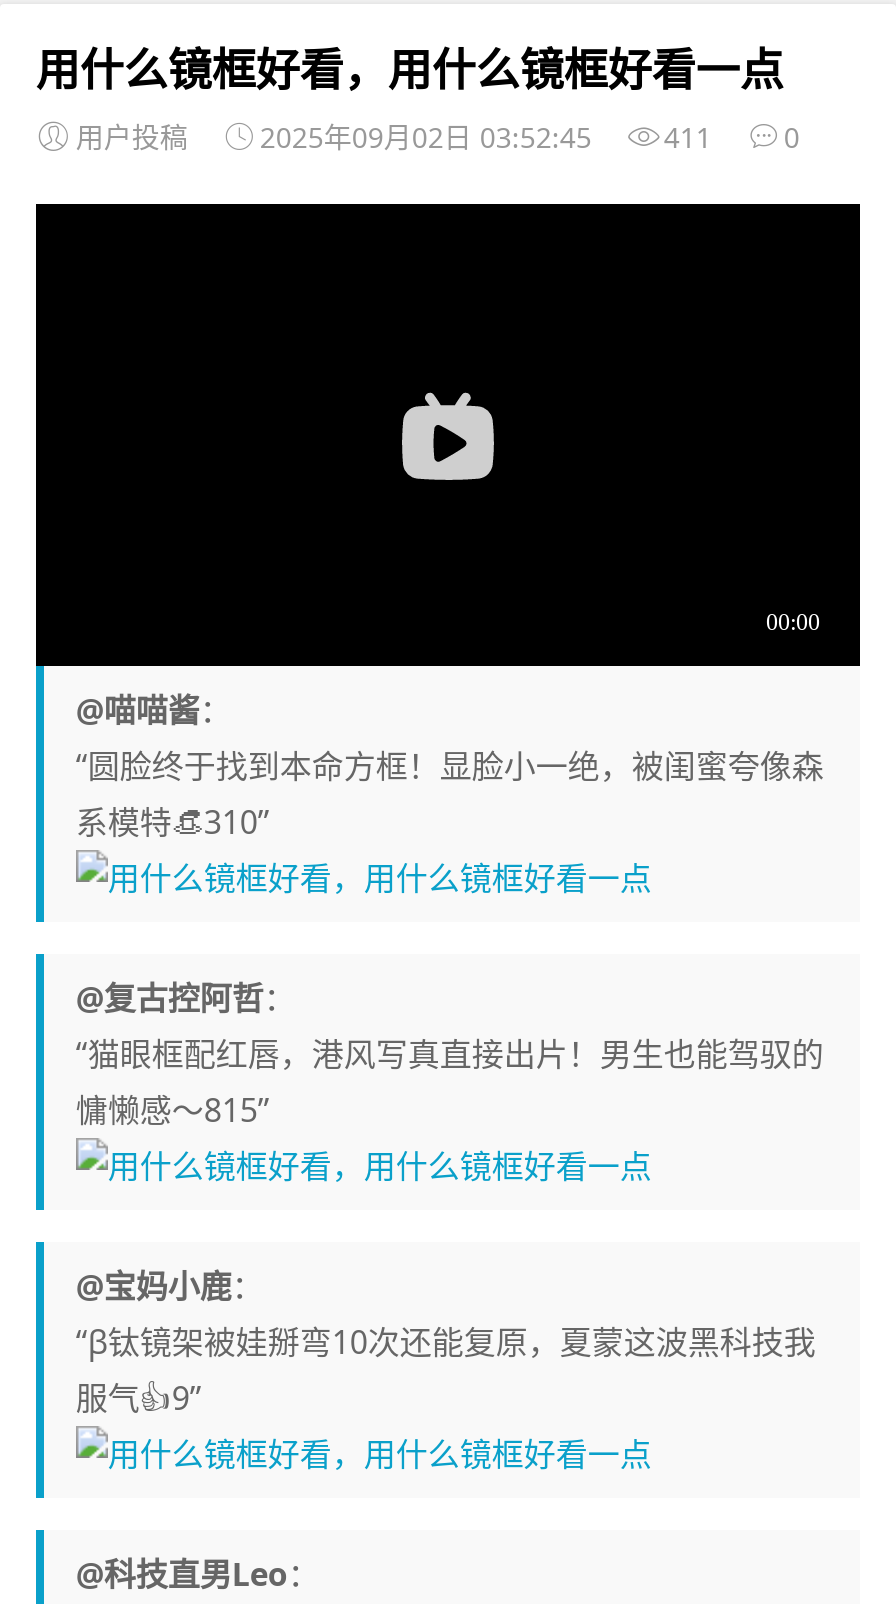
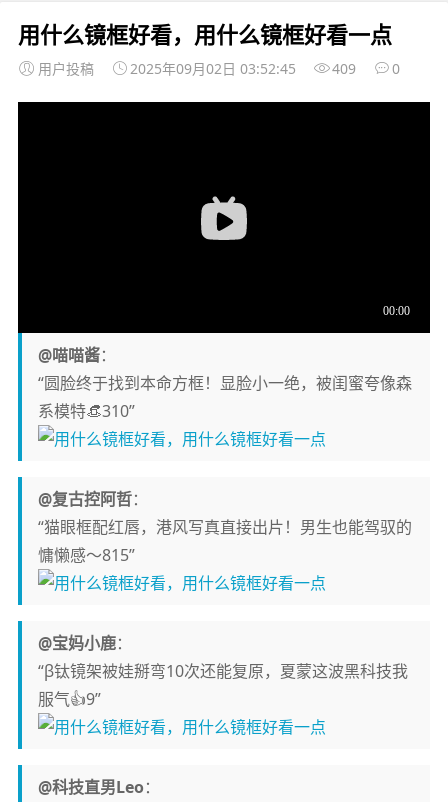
- 用户投稿 2025年09月02日 03:52:45 411 0
+ 用户投稿 2025年09月02日 03:52:45 409 0
